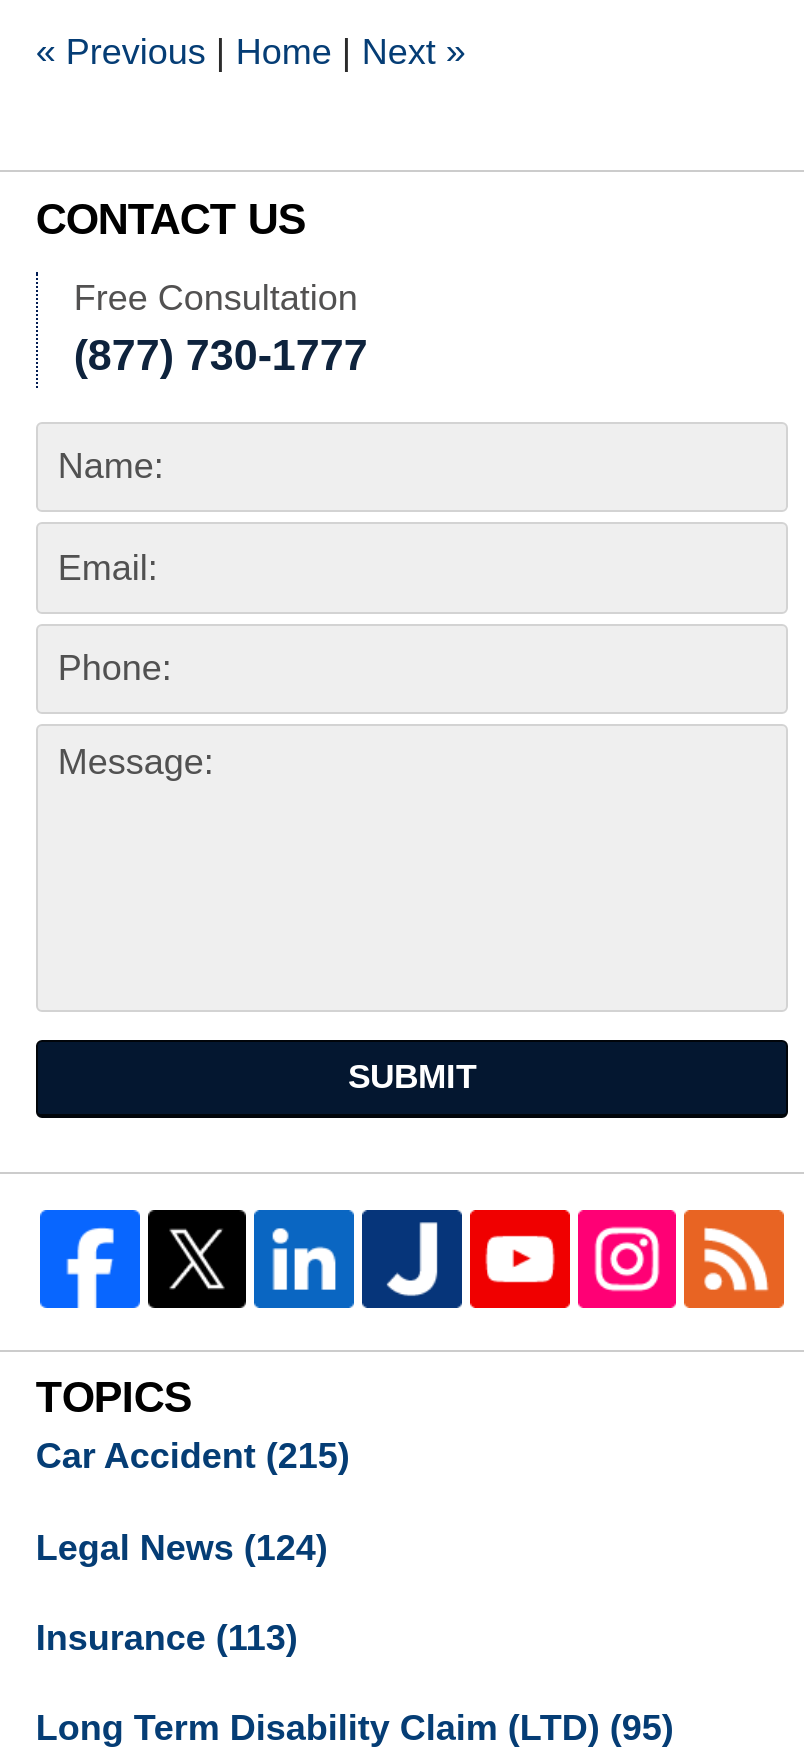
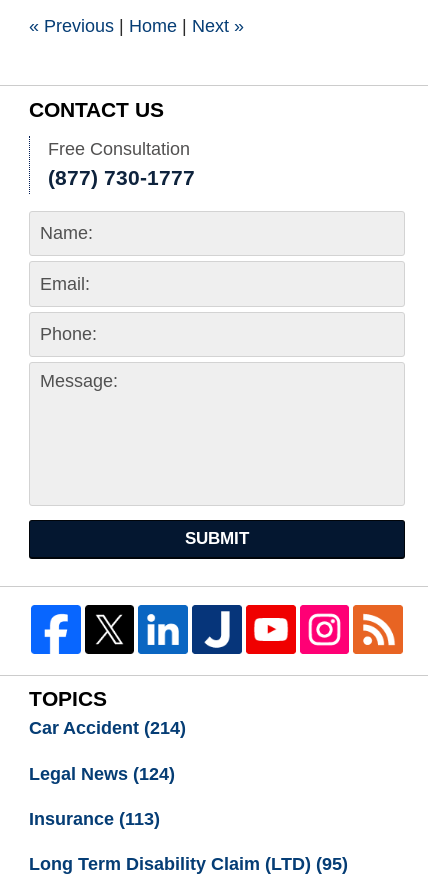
- Car Accident (215)
+ Car Accident (214)
